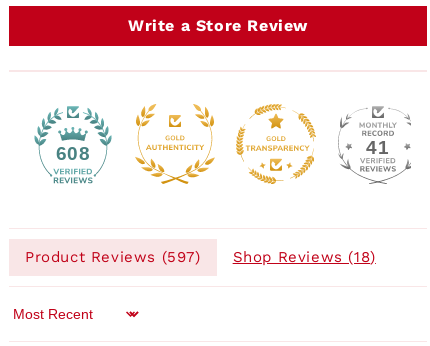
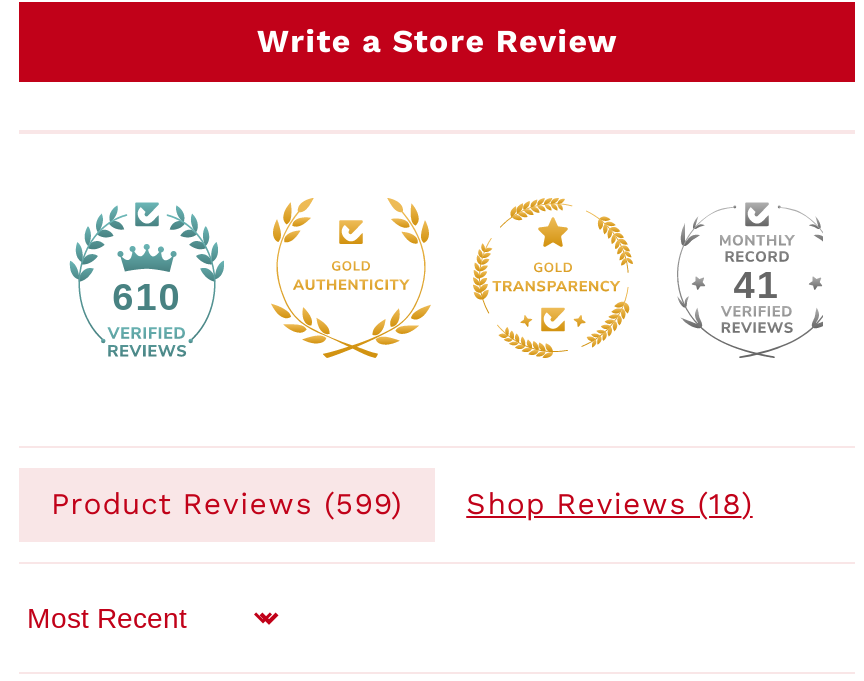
- 608
+ 610

- Product Reviews (597)
+ Product Reviews (599)
